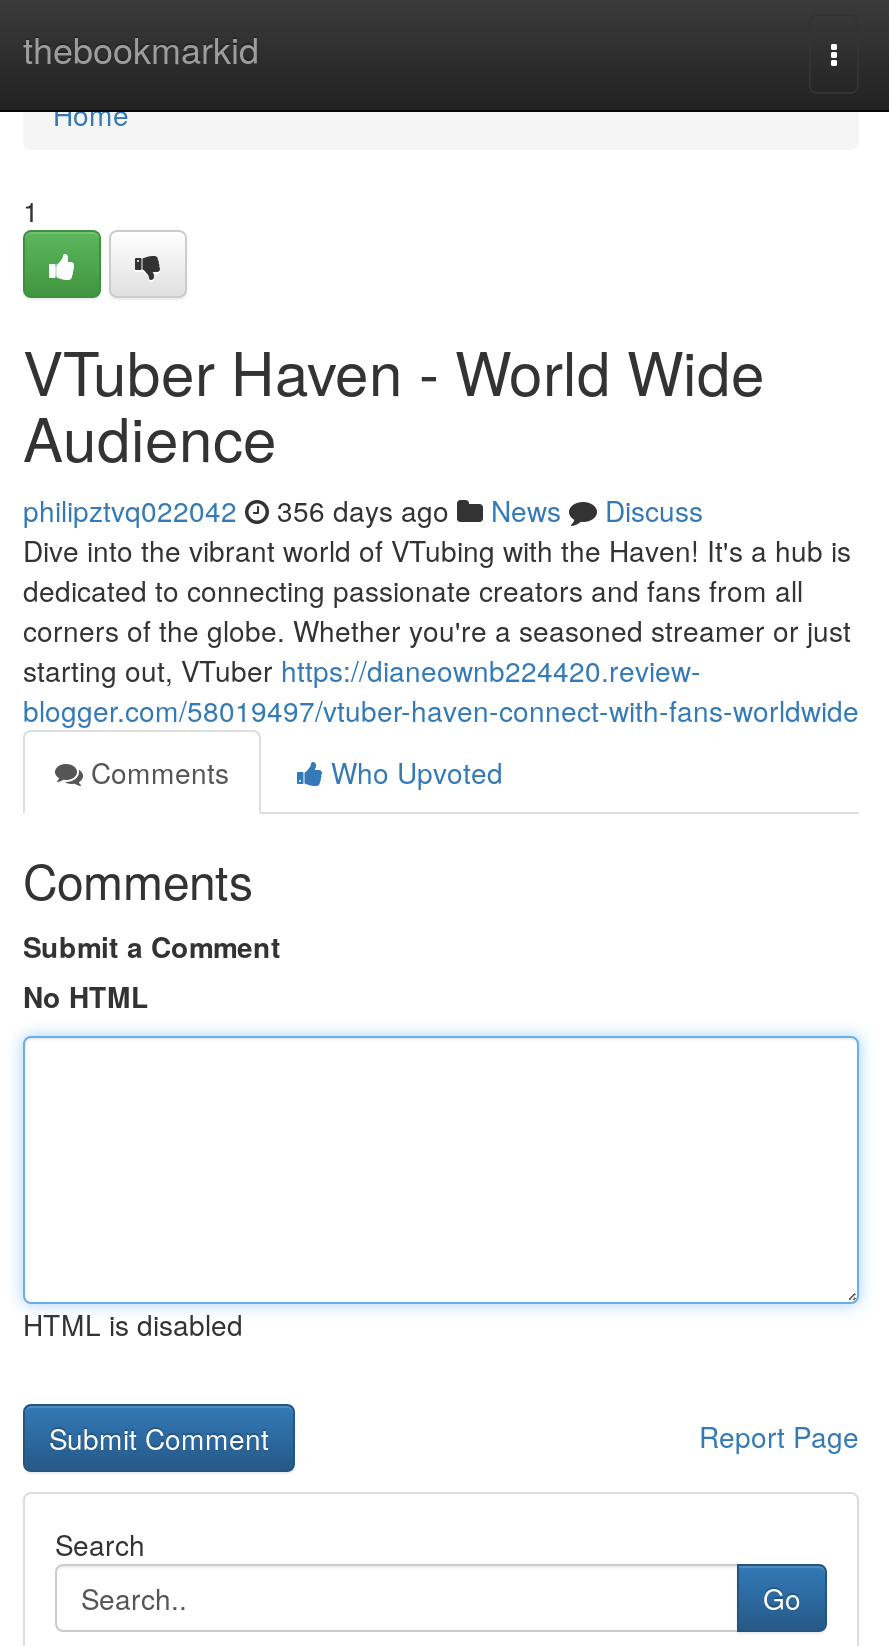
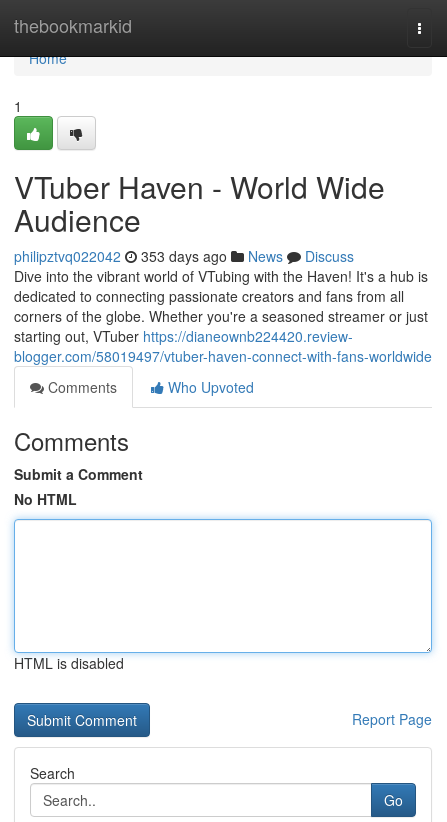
- philipztvq022042 356 days ago News Discuss
+ philipztvq022042 353 days ago News Discuss
